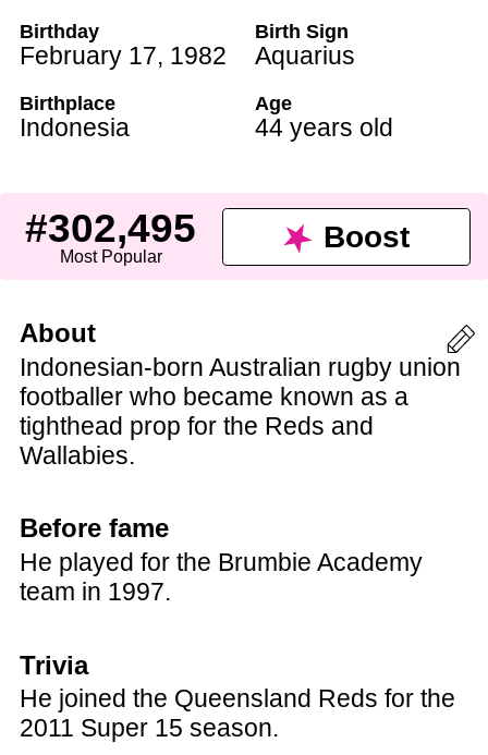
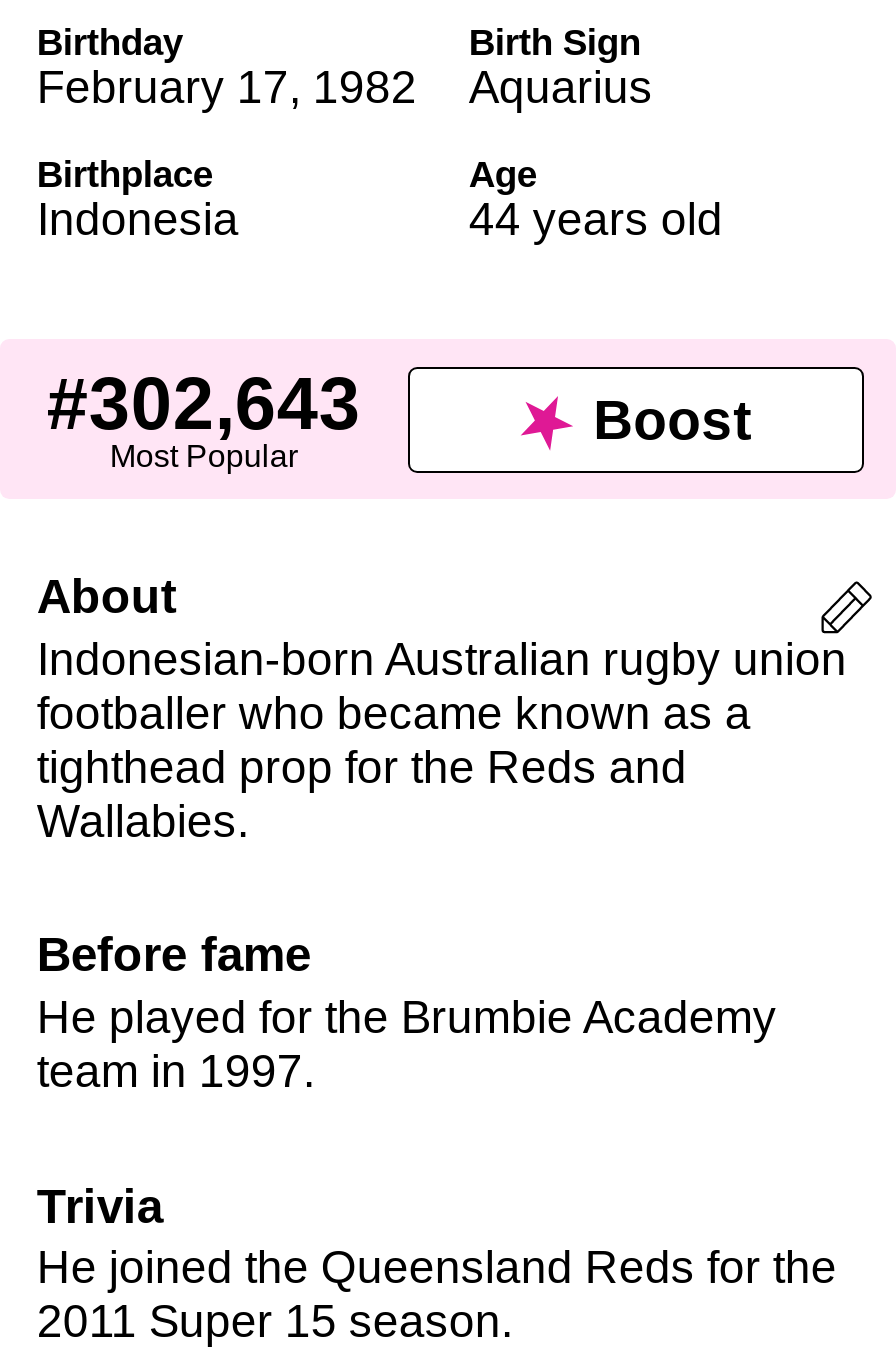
- #302,495
+ #302,643
